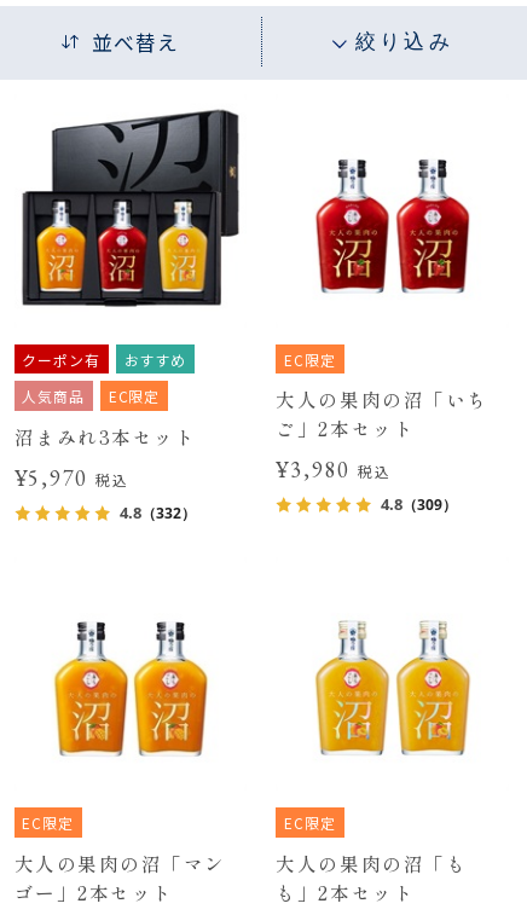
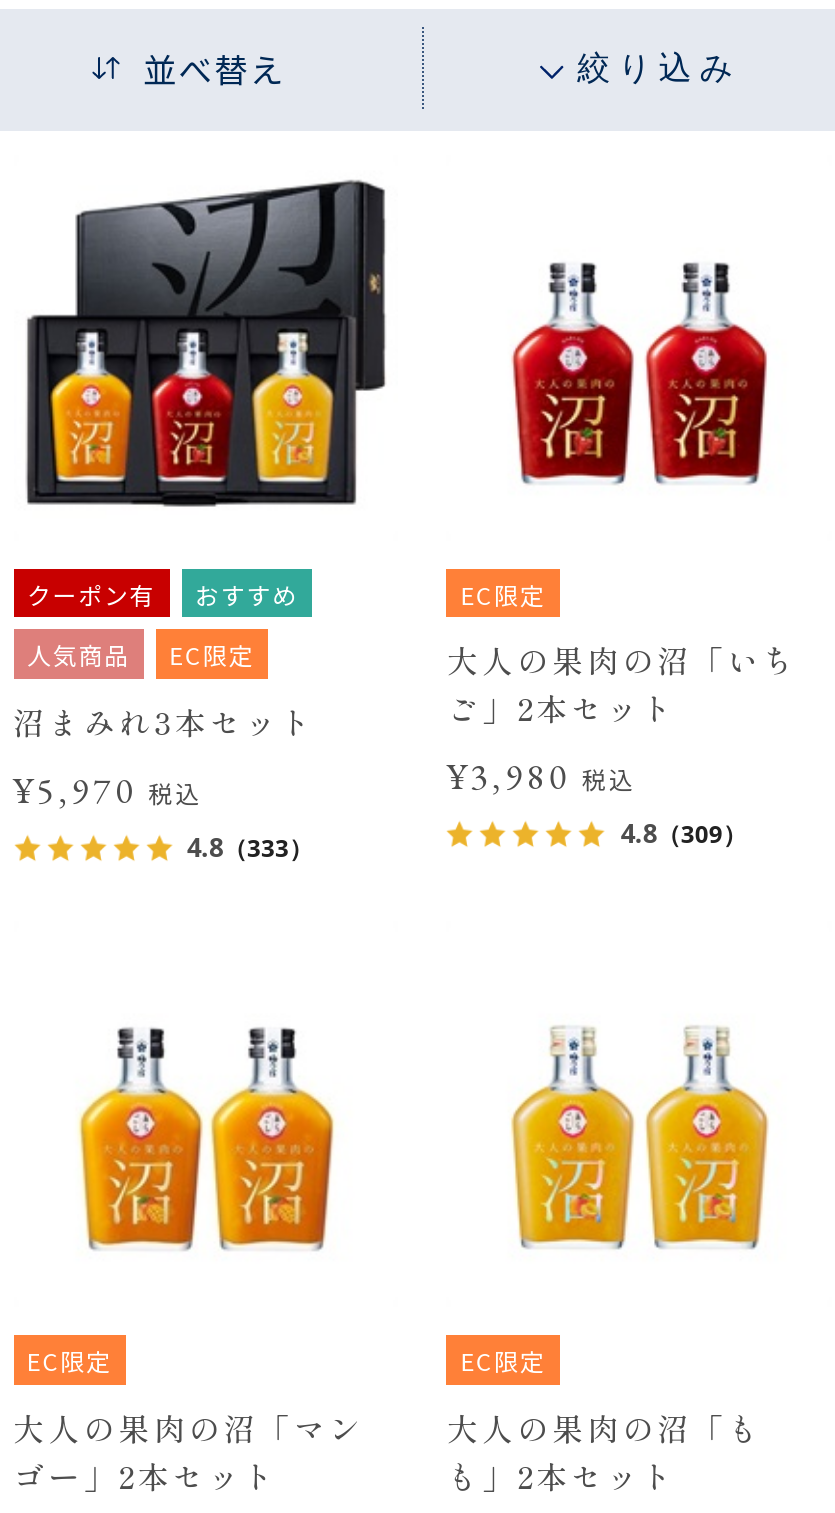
- 4.8（332）
+ 4.8（333）
